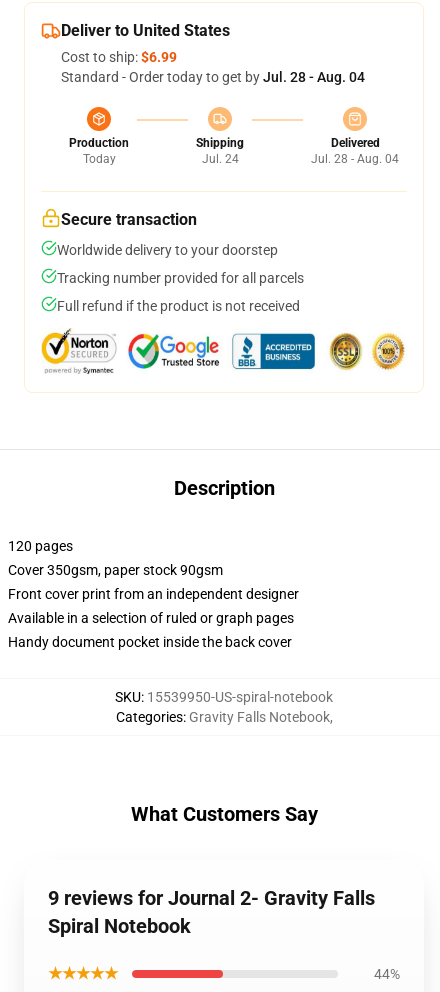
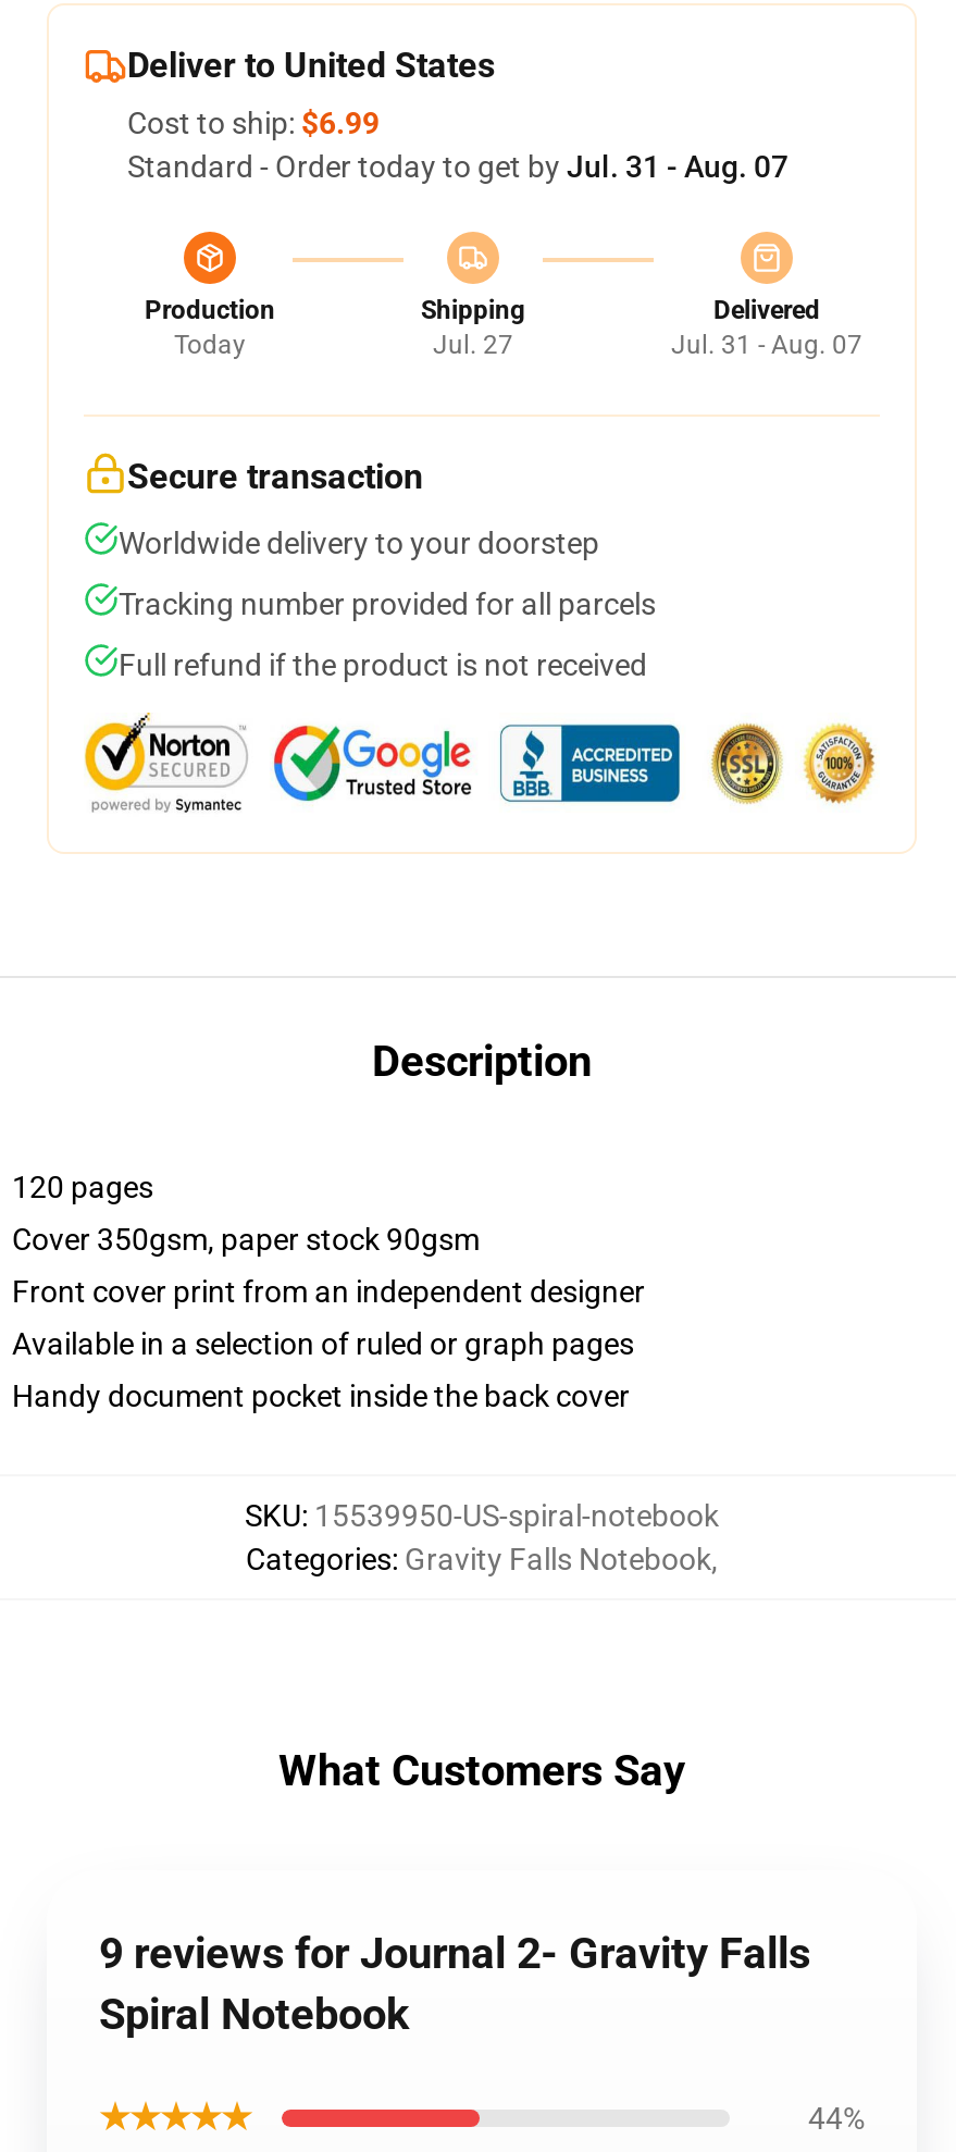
- Standard - Order today to get by Jul. 28 - Aug. 04
+ Standard - Order today to get by Jul. 31 - Aug. 07

- Jul. 24
+ Jul. 27

- Jul. 28 - Aug. 04
+ Jul. 31 - Aug. 07
